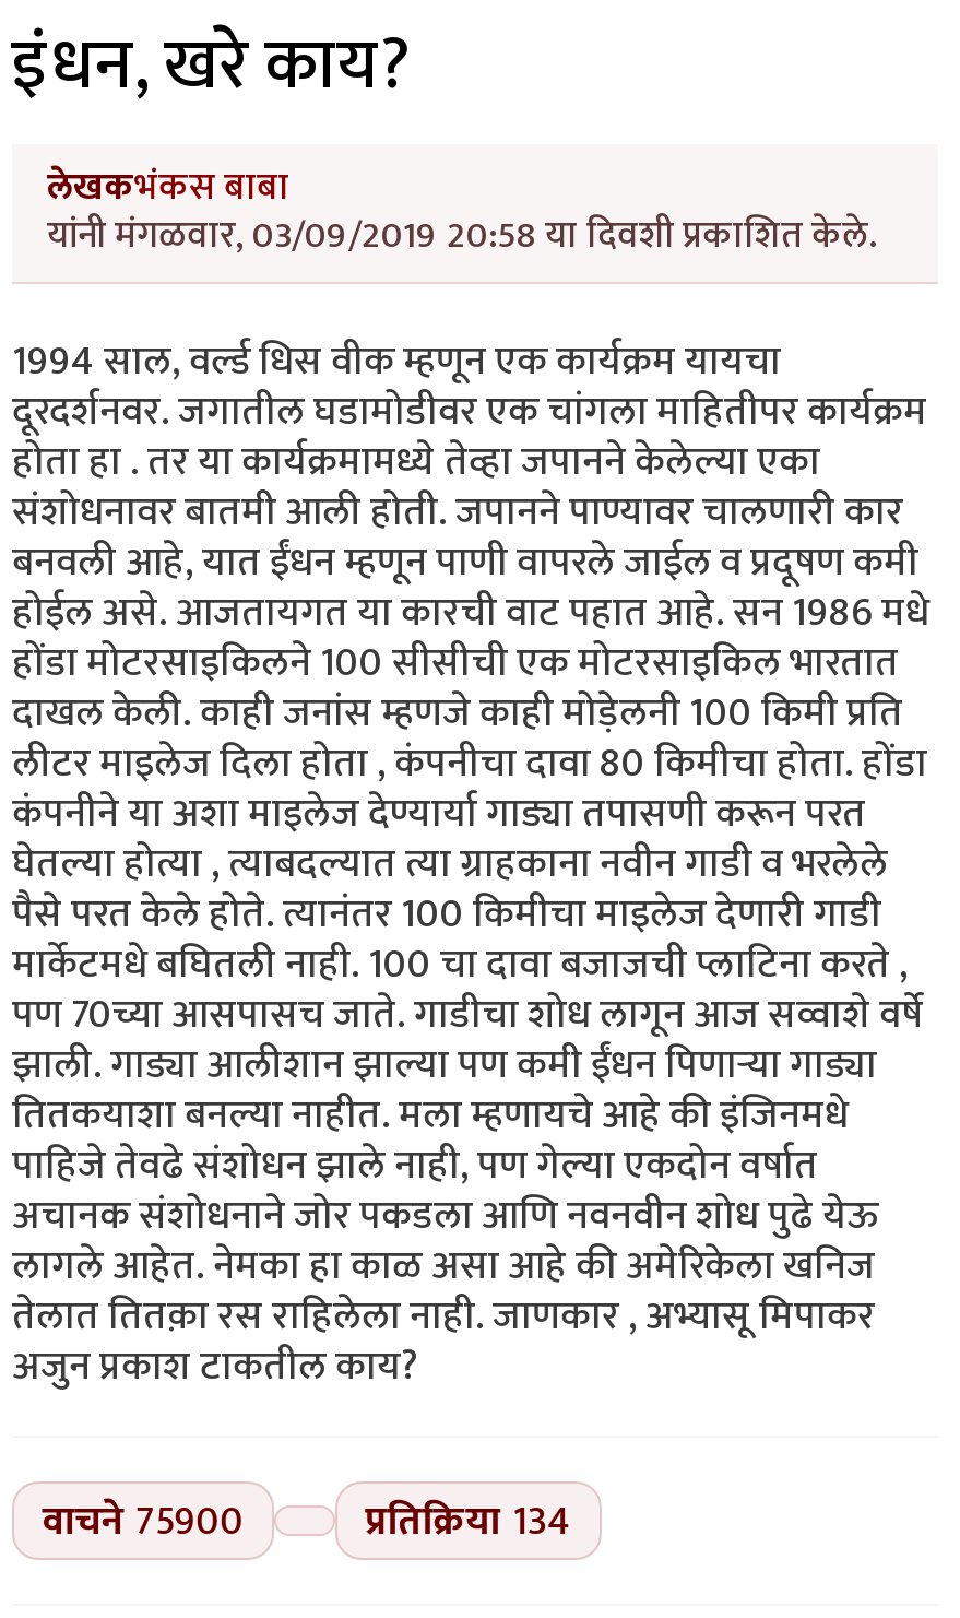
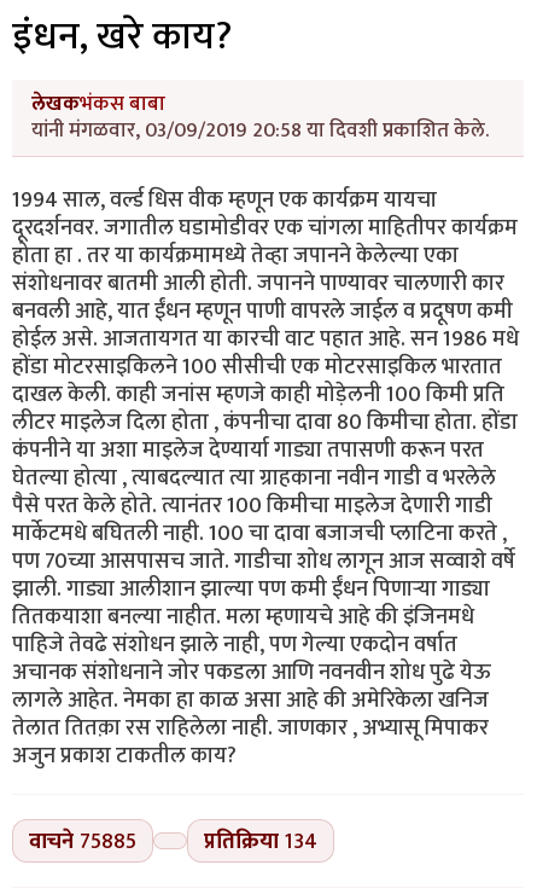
- वाचने 75900 प्रतिक्रिया 134
+ वाचने 75885 प्रतिक्रिया 134
